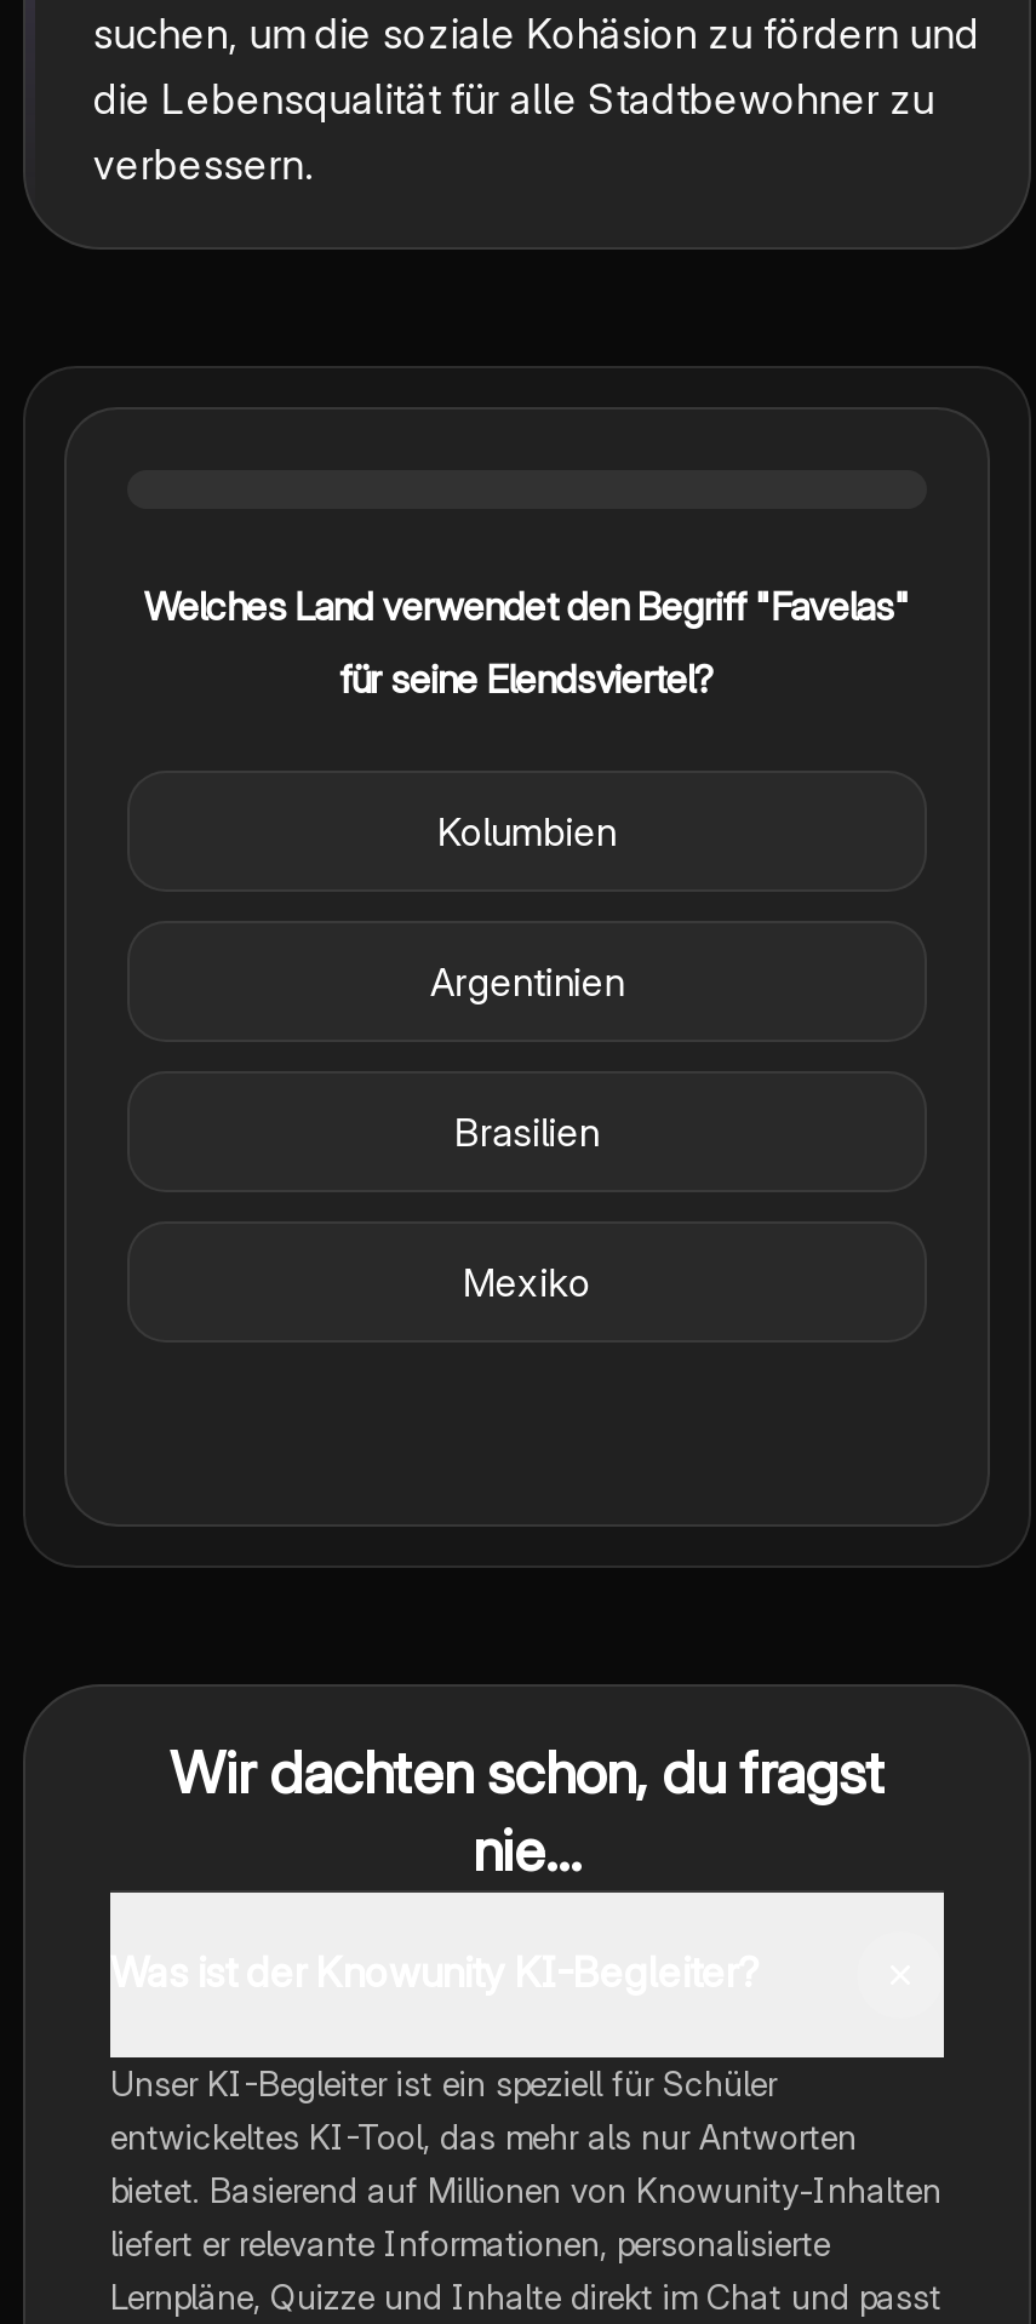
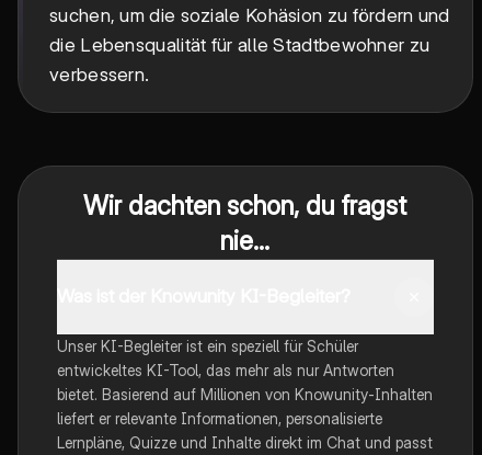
- Welches Land verwendet den Begriff "Favelas"
- für seine Elendsviertel?
- Kolumbien
- Argentinien
- Brasilien
- Mexiko
